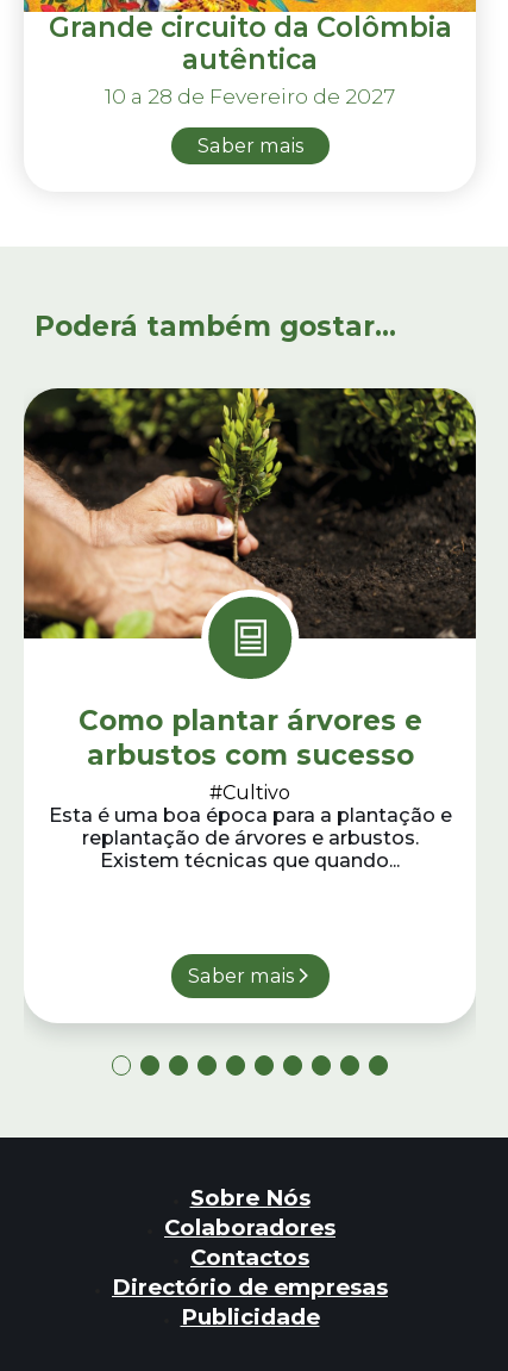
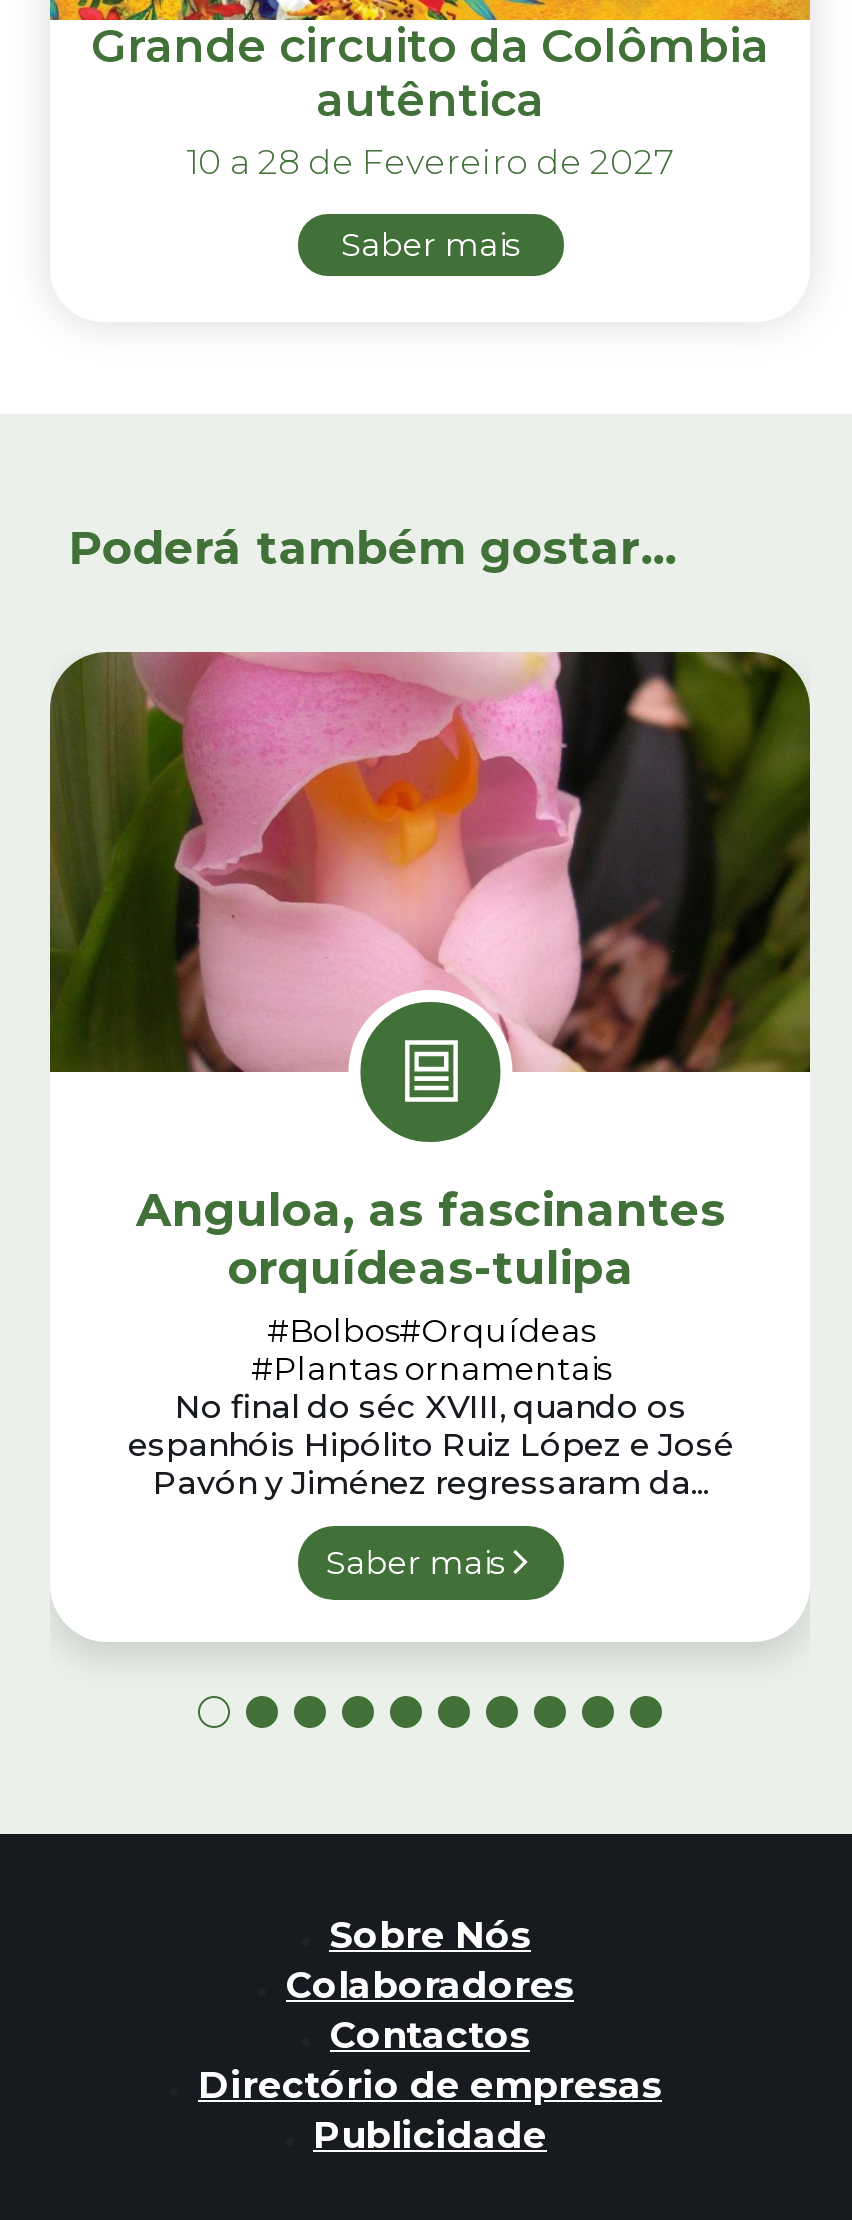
- [image]
+ [image]

- Como plantar árvores e
- arbustos com sucesso
- #Cultivo
- Esta é uma boa época para a plantação e
- replantação de árvores e arbustos.
- Existem técnicas que quando...
+ Anguloa, as fascinantes
+ orquídeas-tulipa
+ #Bolbos#Orquídeas
+ #Plantas ornamentais
+ No final do séc XVIII, quando os
+ espanhóis Hipólito Ruiz López e José
+ Pavón y Jiménez regressaram da...
